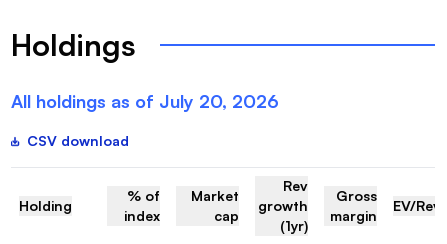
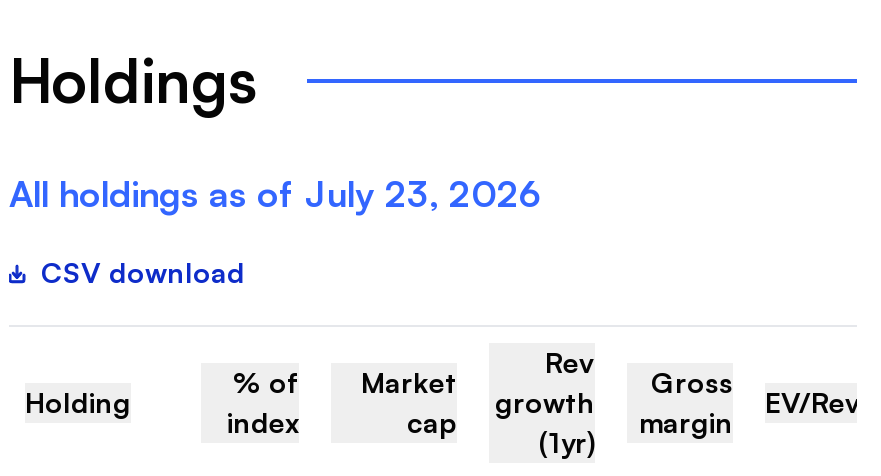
- All holdings as of July 20, 2026
+ All holdings as of July 23, 2026
